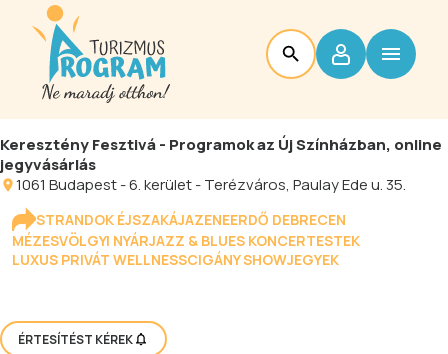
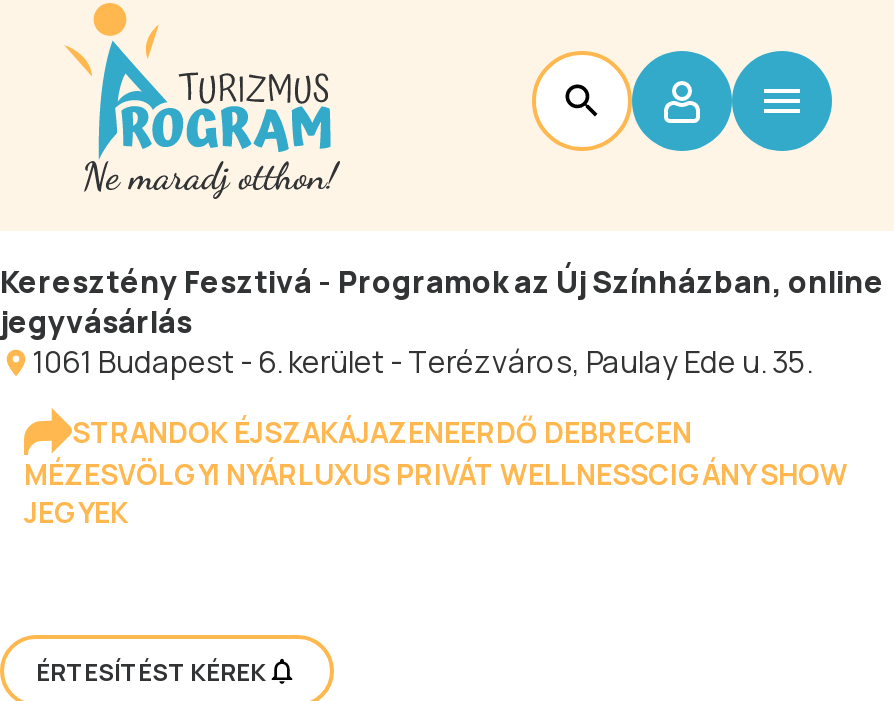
- MÉZESVÖLGYI NYÁRJAZZ & BLUES KONCERTESTEK
- LUXUS PRIVÁT WELLNESSCIGÁNY SHOWJEGYEK
+ MÉZESVÖLGYI NYÁRLUXUS PRIVÁT WELLNESSCIGÁNY SHOW
+ JEGYEK
